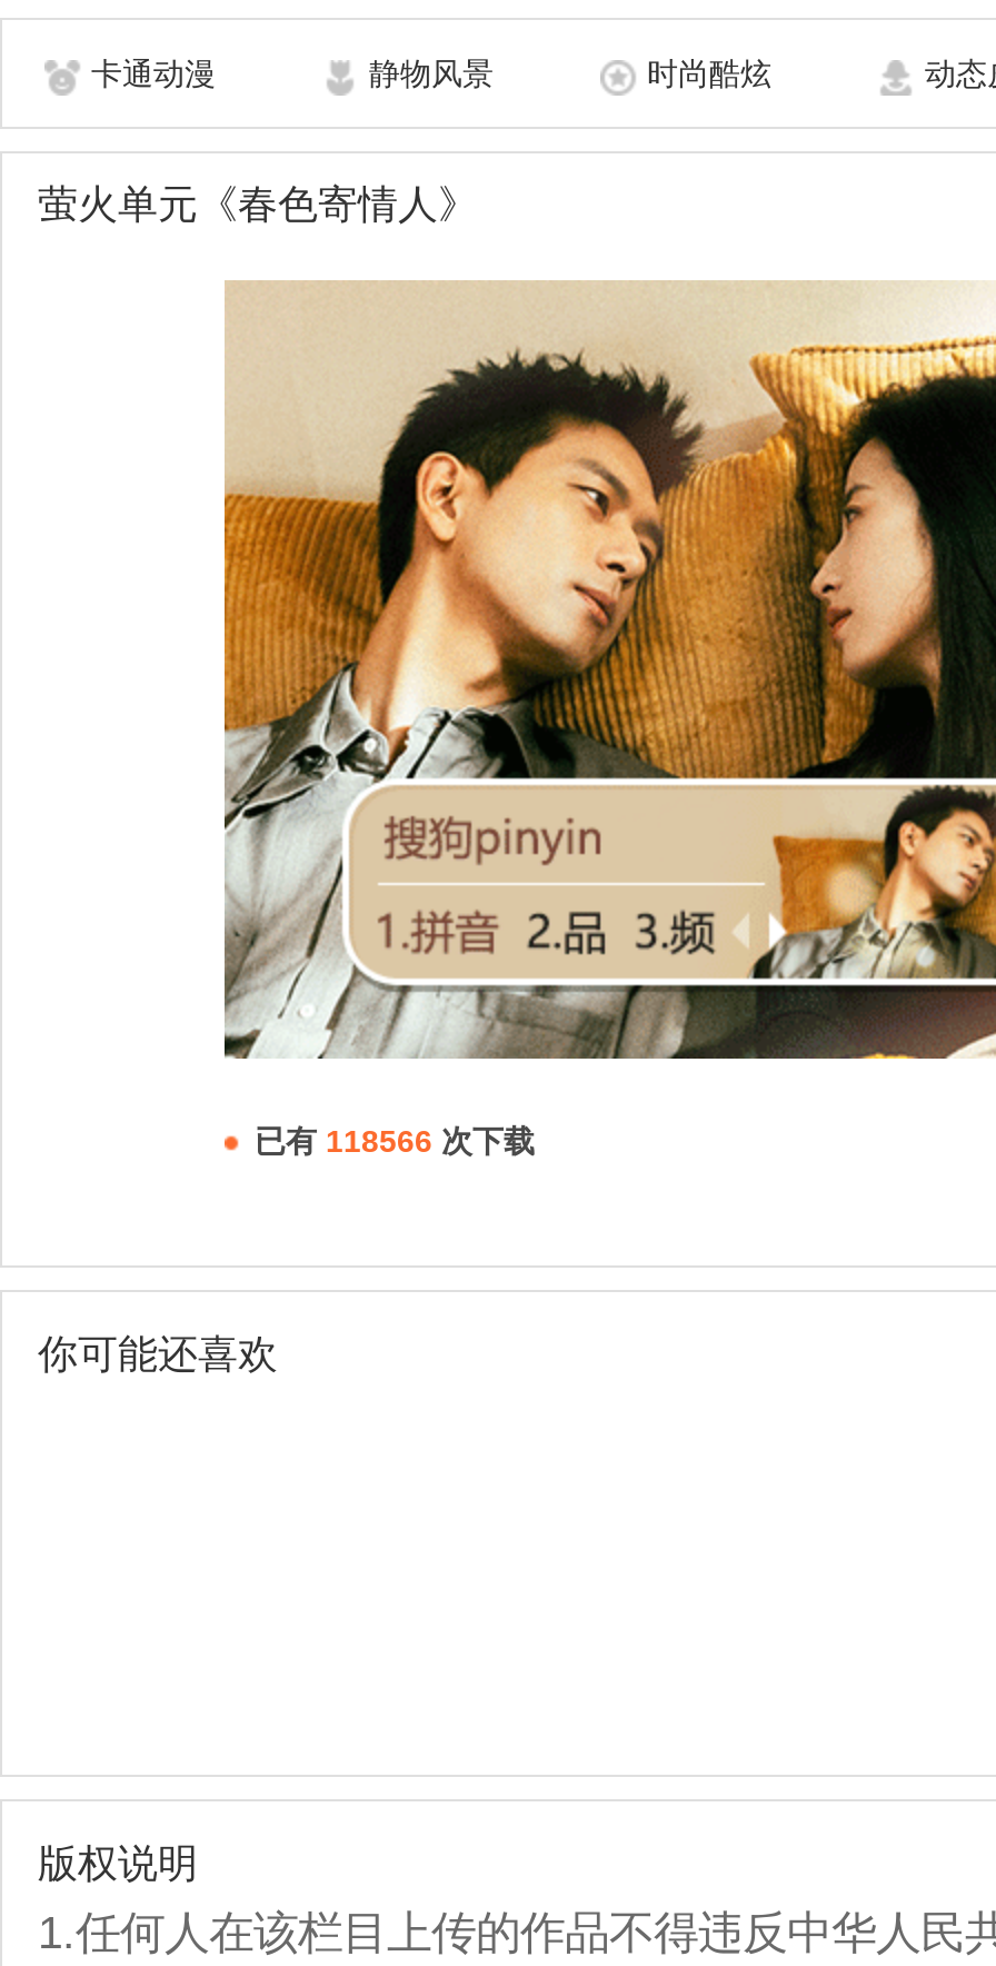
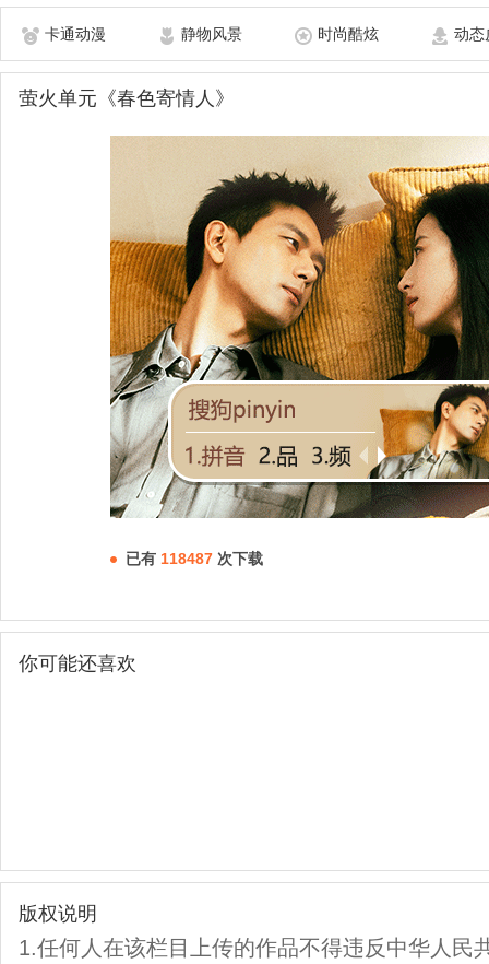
- 已有118566次下载
+ 已有118487次下载
